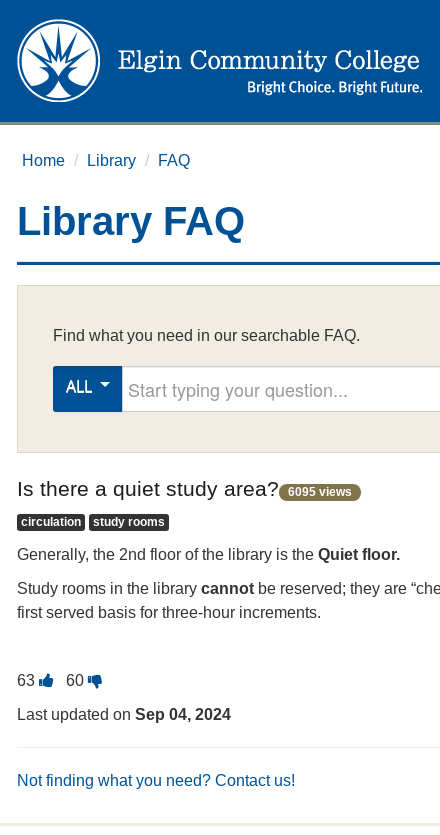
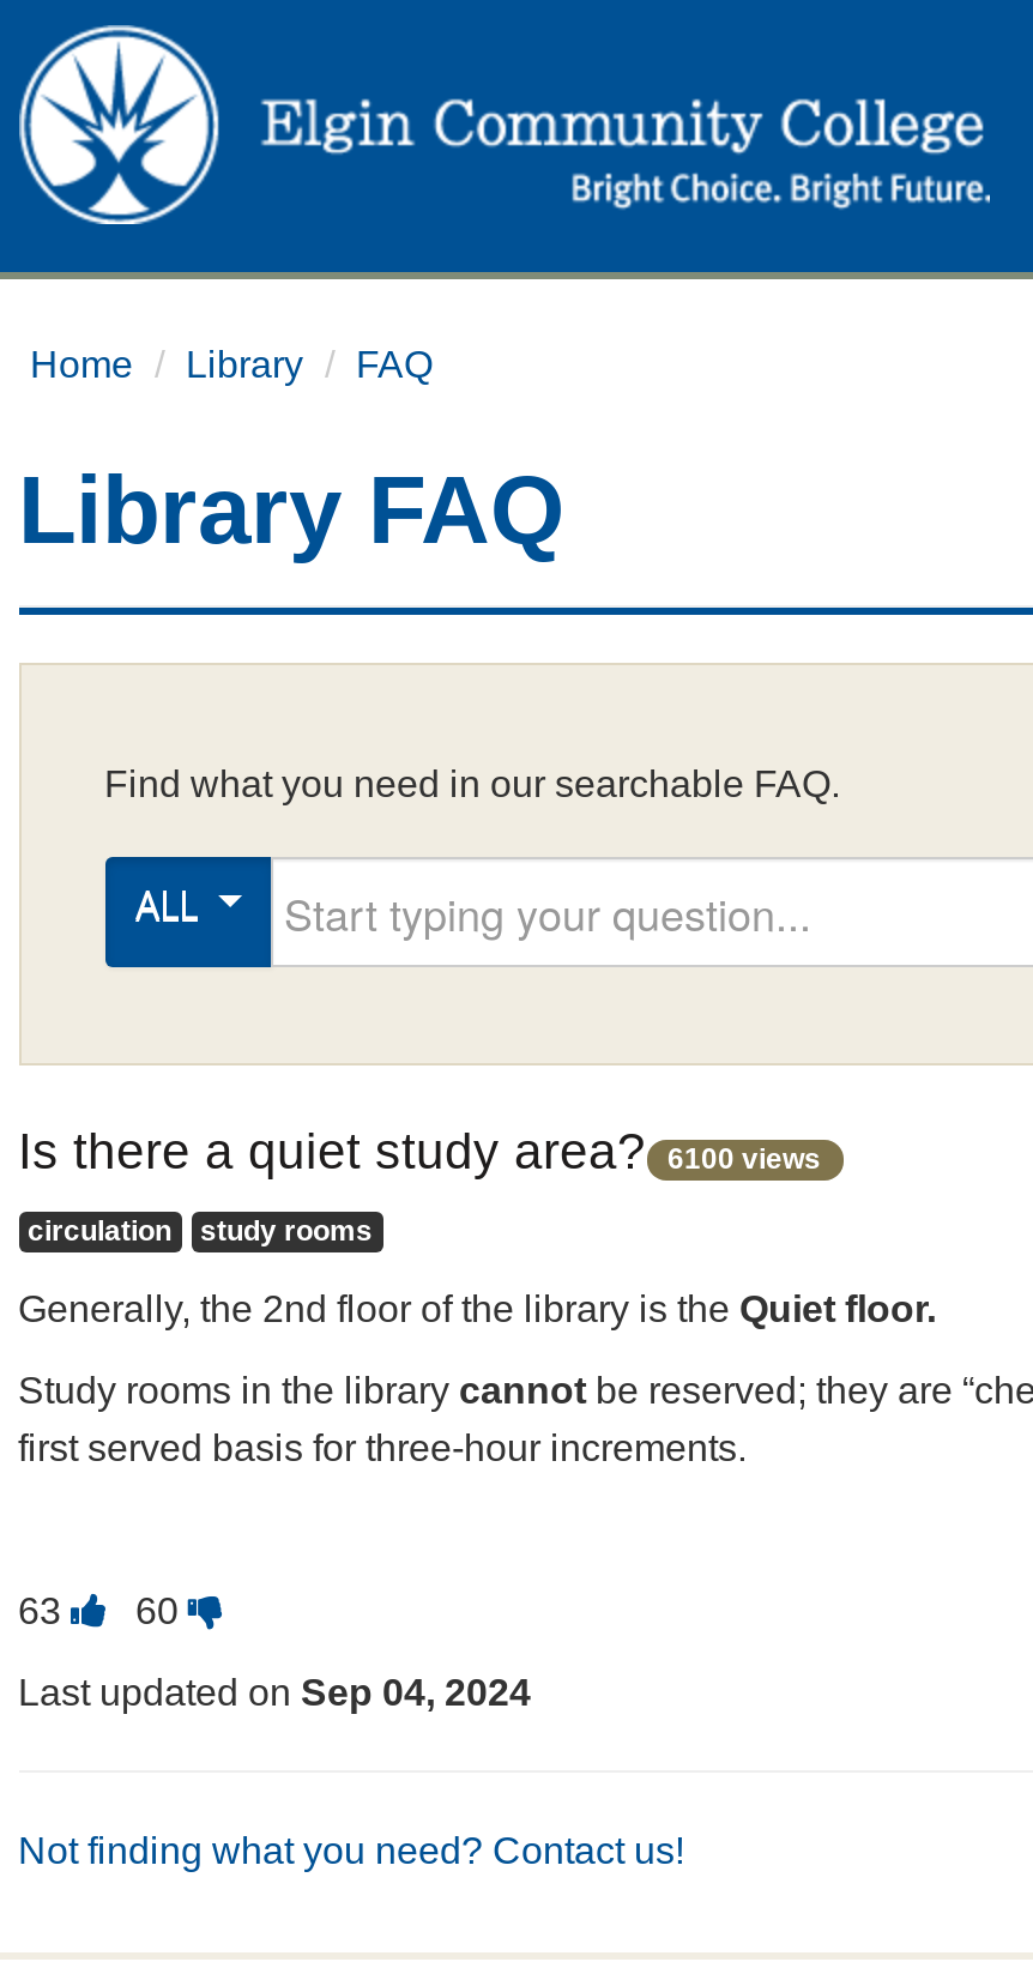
- Is there a quiet study area? 6095 views
+ Is there a quiet study area? 6100 views
